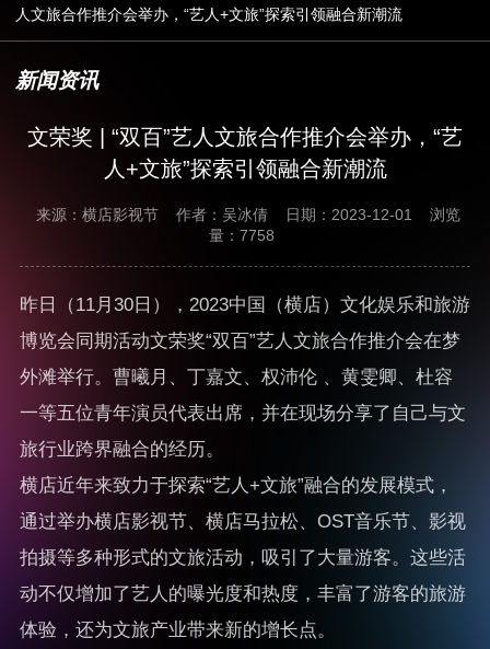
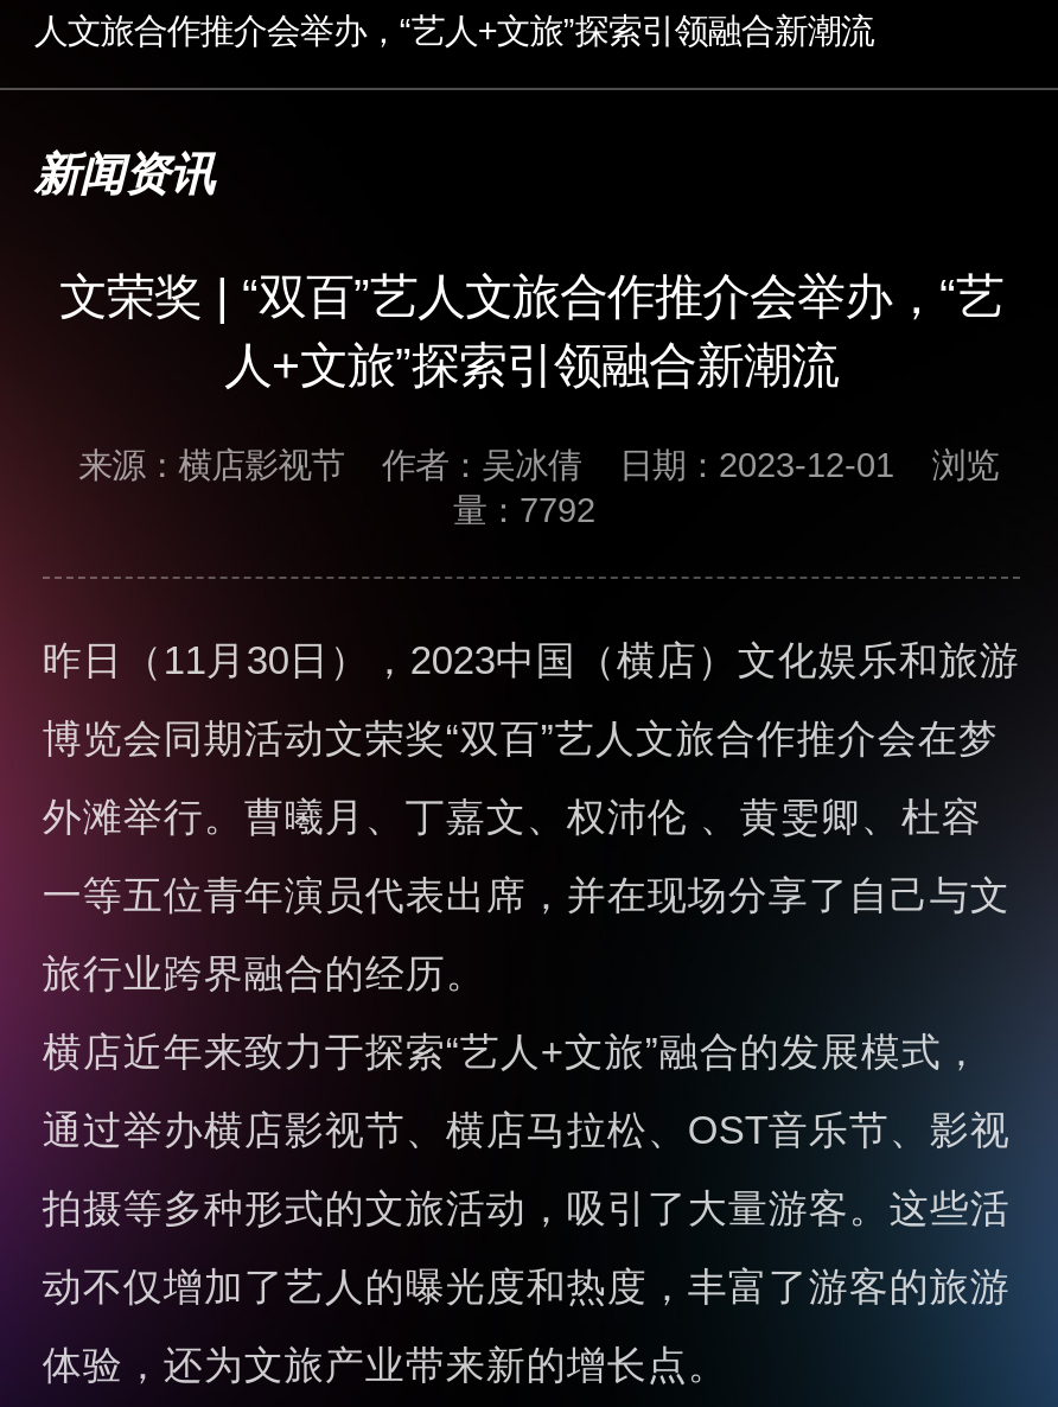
- 量：7758
+ 量：7792
